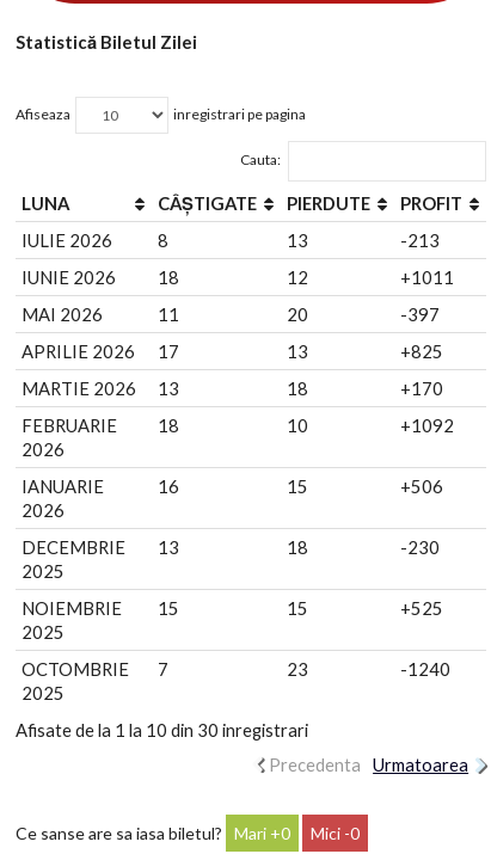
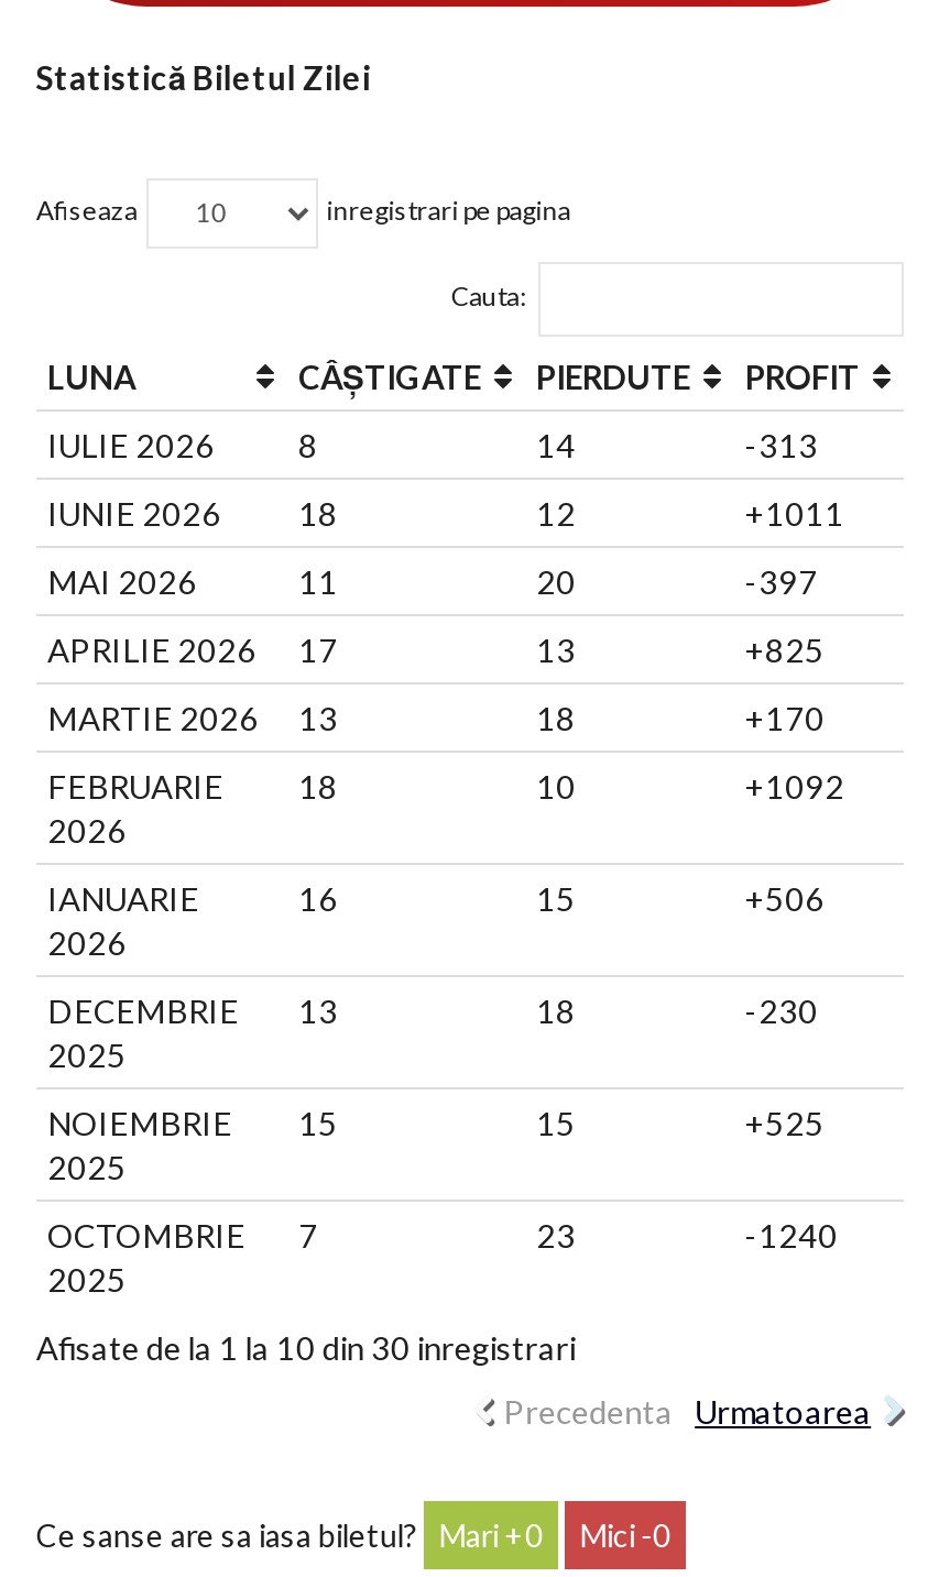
- 13
+ 14

- -213
+ -313
